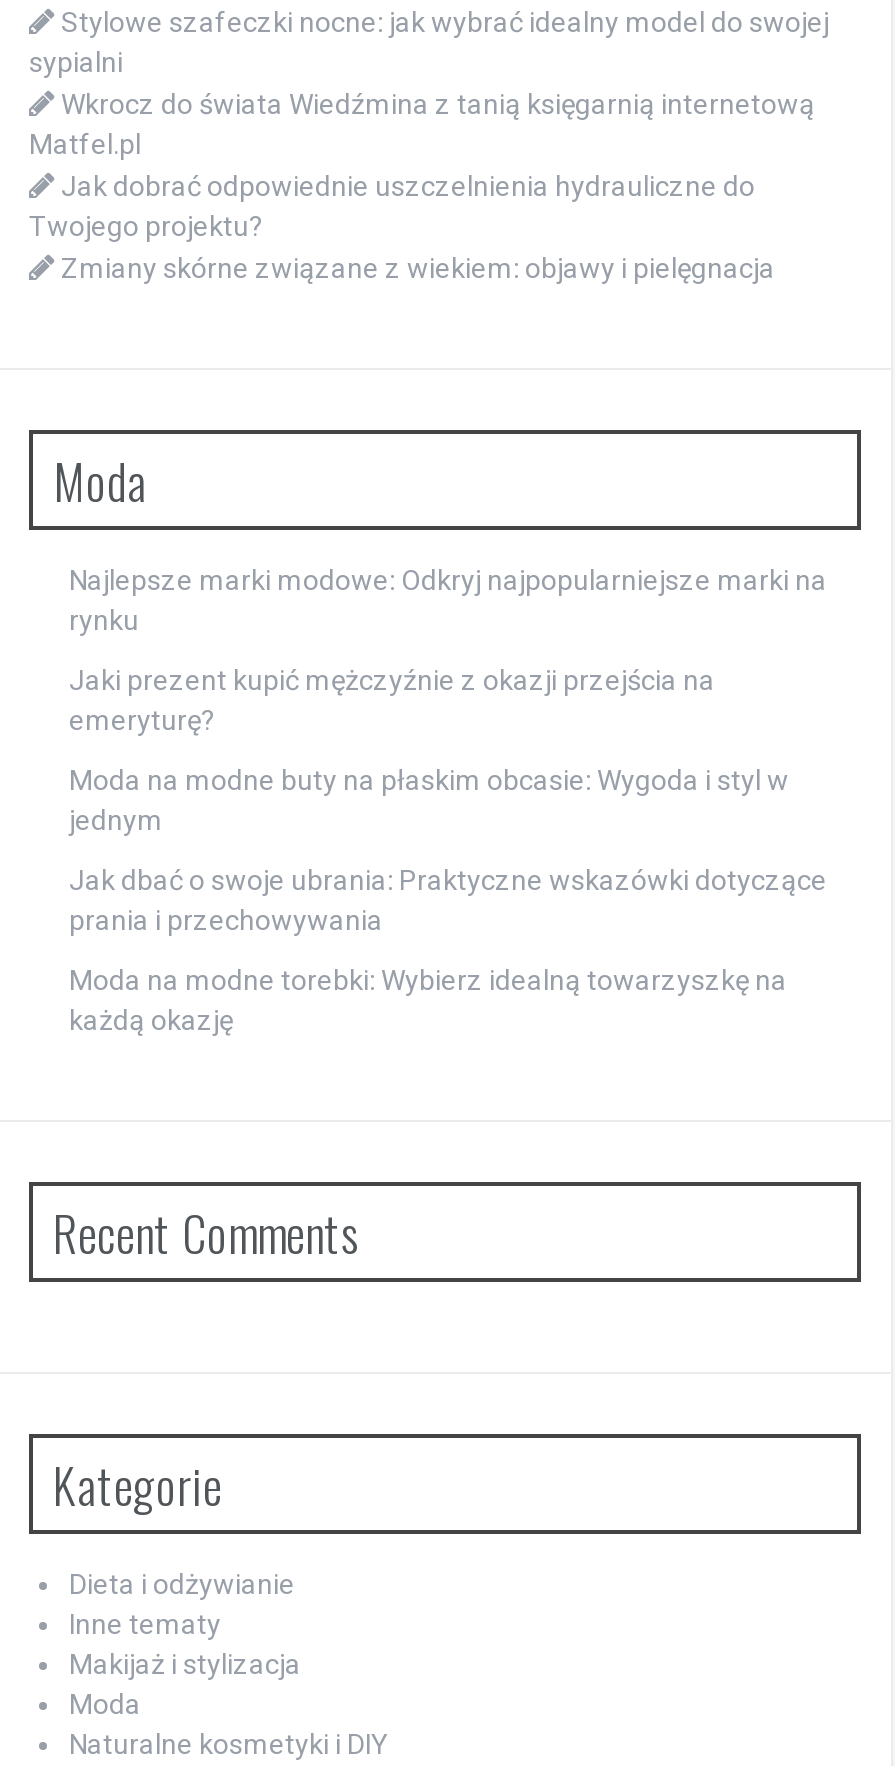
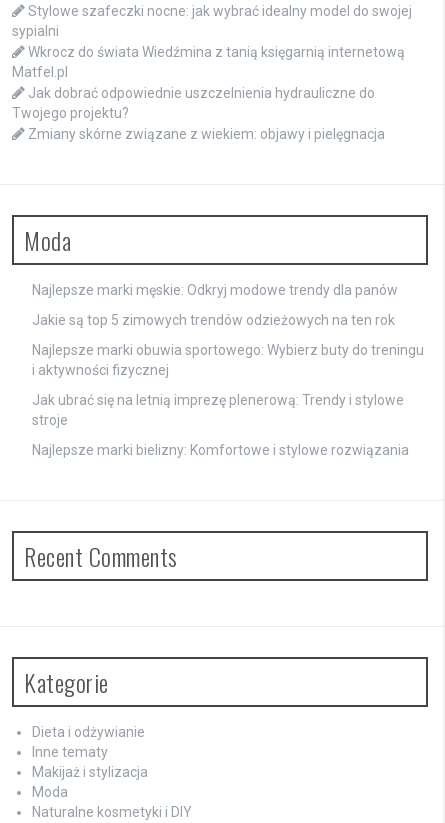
- Najlepsze marki modowe: Odkryj najpopularniejsze marki na
- rynku
+ Najlepsze marki męskie: Odkryj modowe trendy dla panów

- Jaki prezent kupić mężczyźnie z okazji przejścia na
- emeryturę?
+ Jakie są top 5 zimowych trendów odzieżowych na ten rok

- Moda na modne buty na płaskim obcasie: Wygoda i styl w
- jednym
+ Najlepsze marki obuwia sportowego: Wybierz buty do treningu
+ i aktywności fizycznej

- Jak dbać o swoje ubrania: Praktyczne wskazówki dotyczące
- prania i przechowywania
+ Jak ubrać się na letnią imprezę plenerową: Trendy i stylowe
+ stroje

- Moda na modne torebki: Wybierz idealną towarzyszkę na
- każdą okazję
+ Najlepsze marki bielizny: Komfortowe i stylowe rozwiązania
